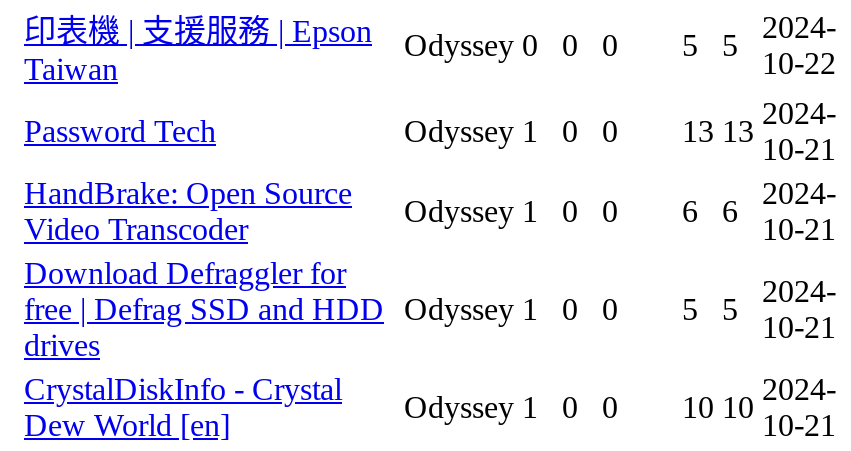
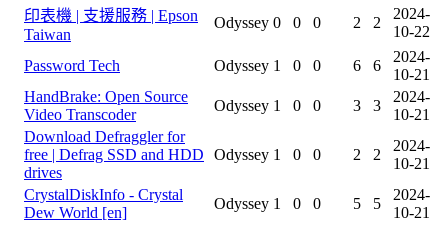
- 5
+ 2

- 5
+ 2

- 13 13
+ 6
+ 6

- 6
+ 3

- 6
+ 3

- 5
+ 2

- 5
+ 2

- 10 10
+ 5
+ 5
